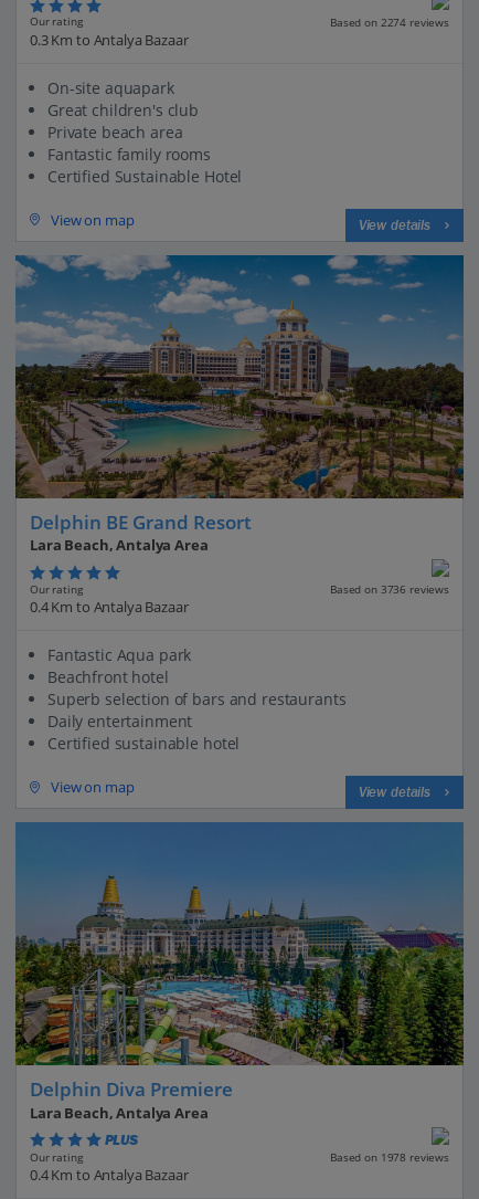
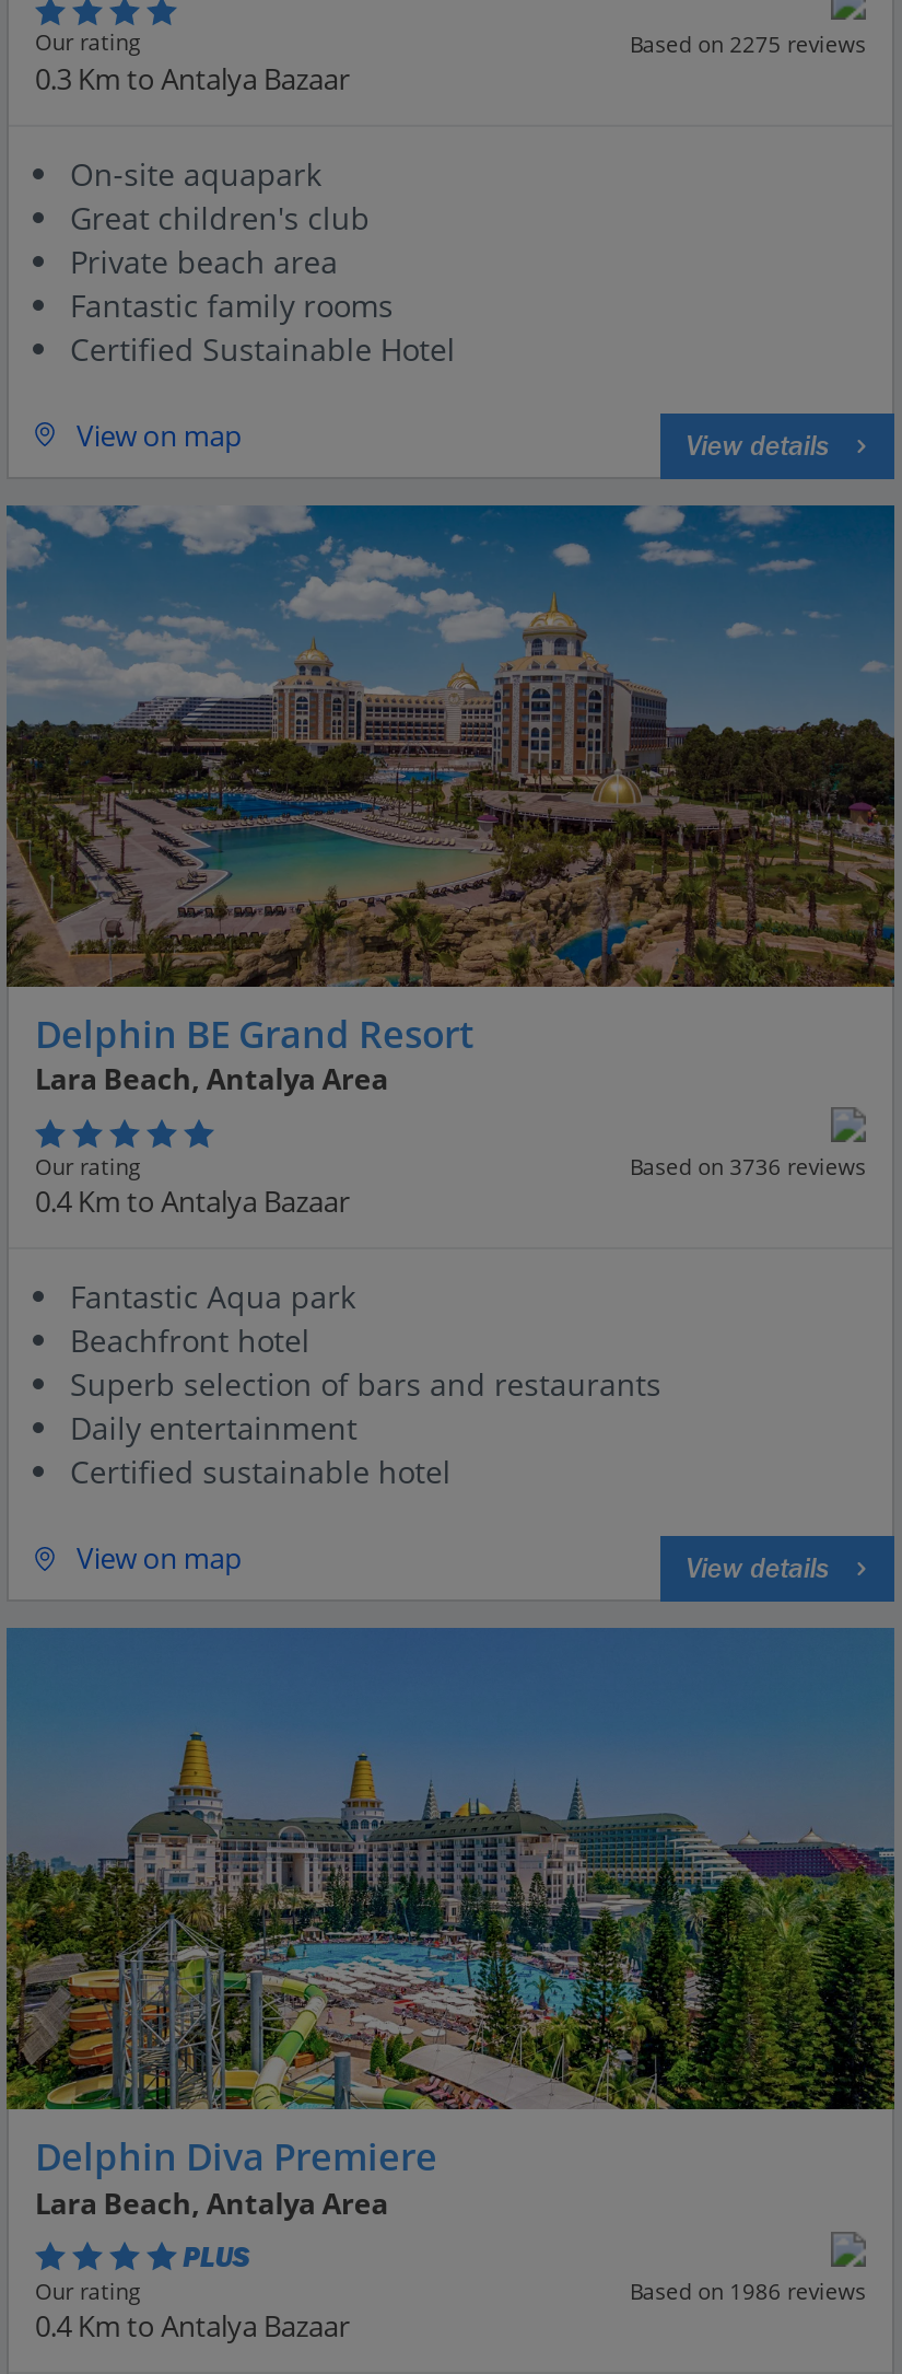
- Based on 2274 reviews
+ Based on 2275 reviews

- Based on 1978 reviews
+ Based on 1986 reviews
